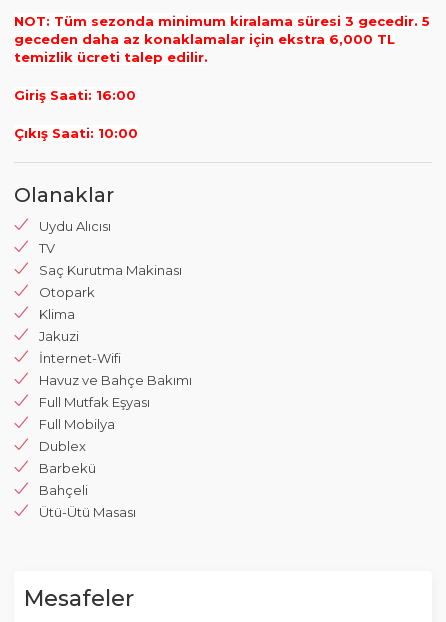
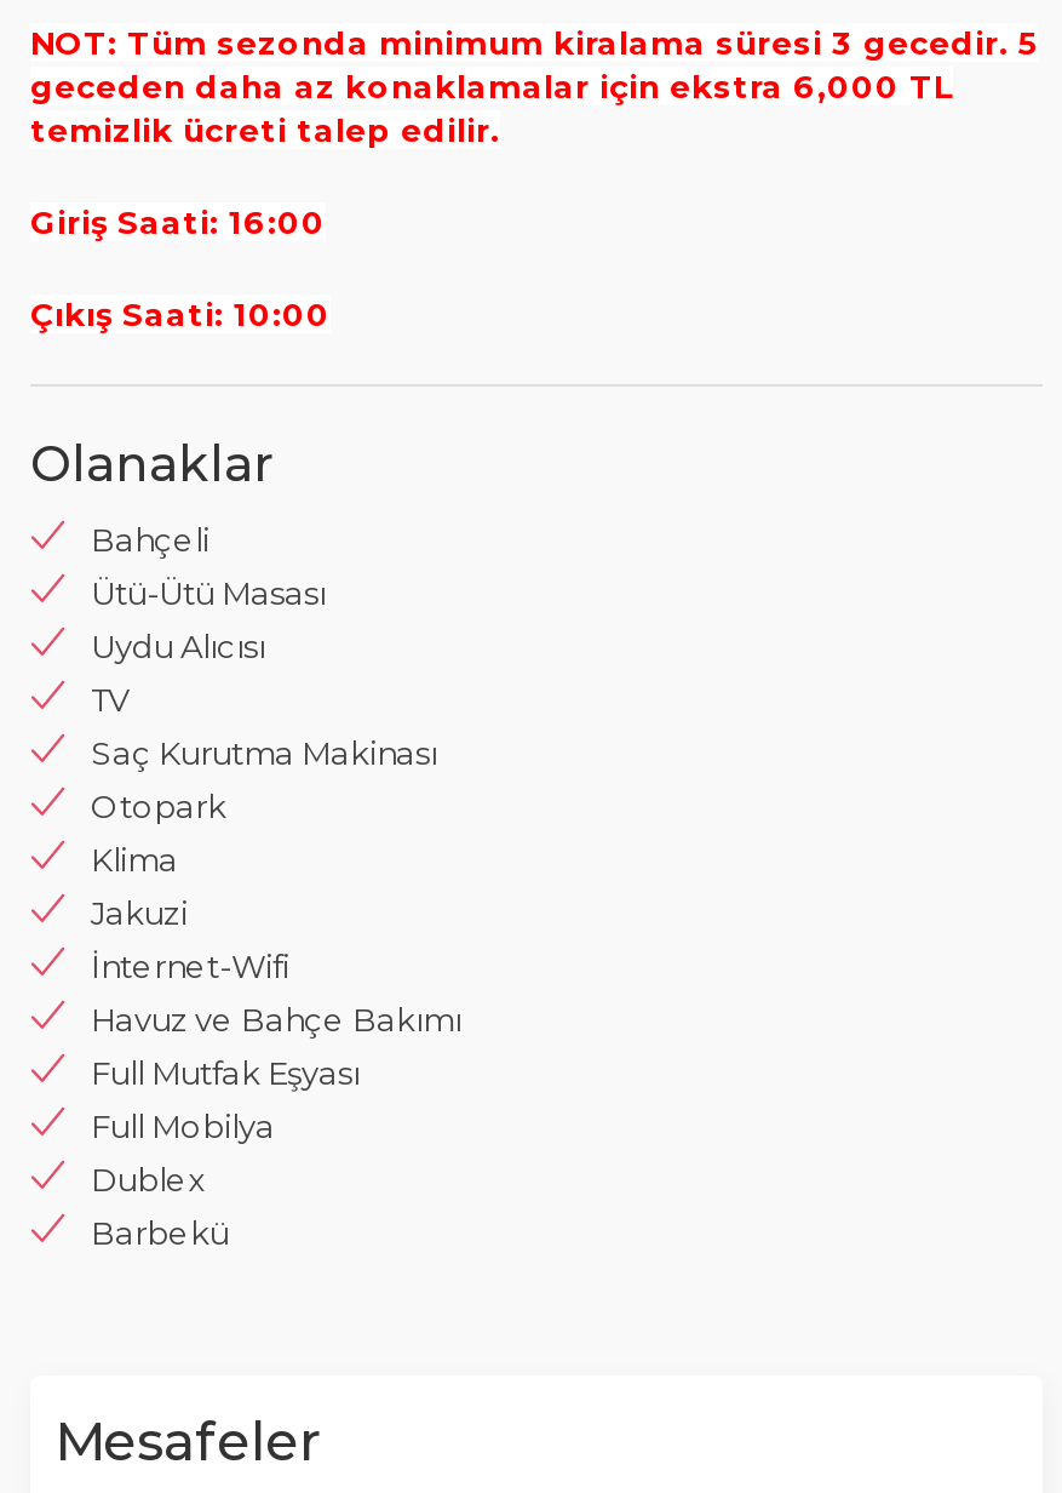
moved down: Uydu Alıcısı | TV | Saç Kurutma Makinası | ... | Dublex | Barbekü

moved up: Bahçeli | Ütü-Ütü Masası
